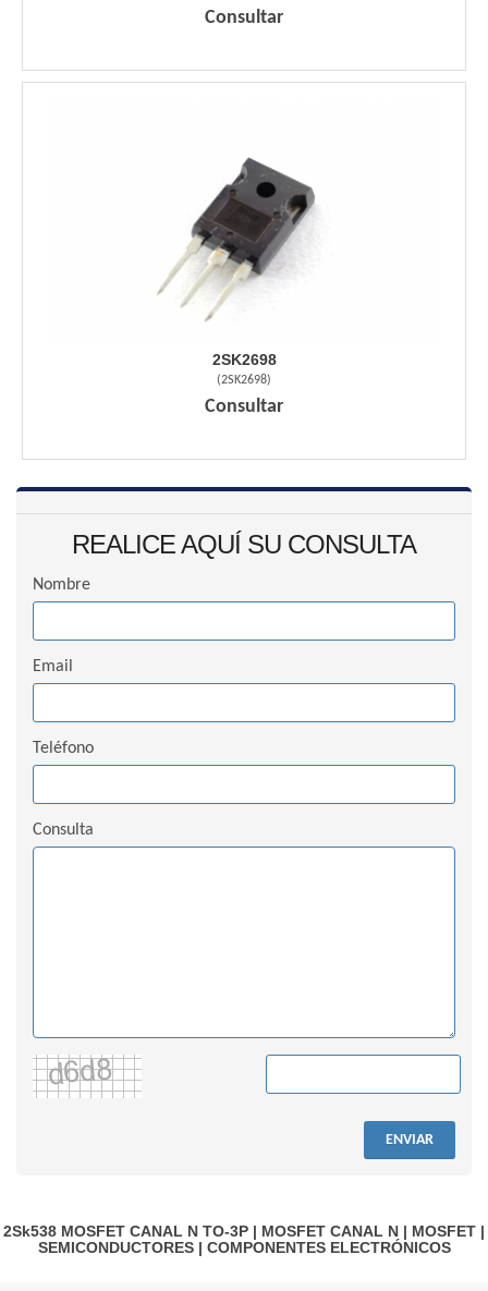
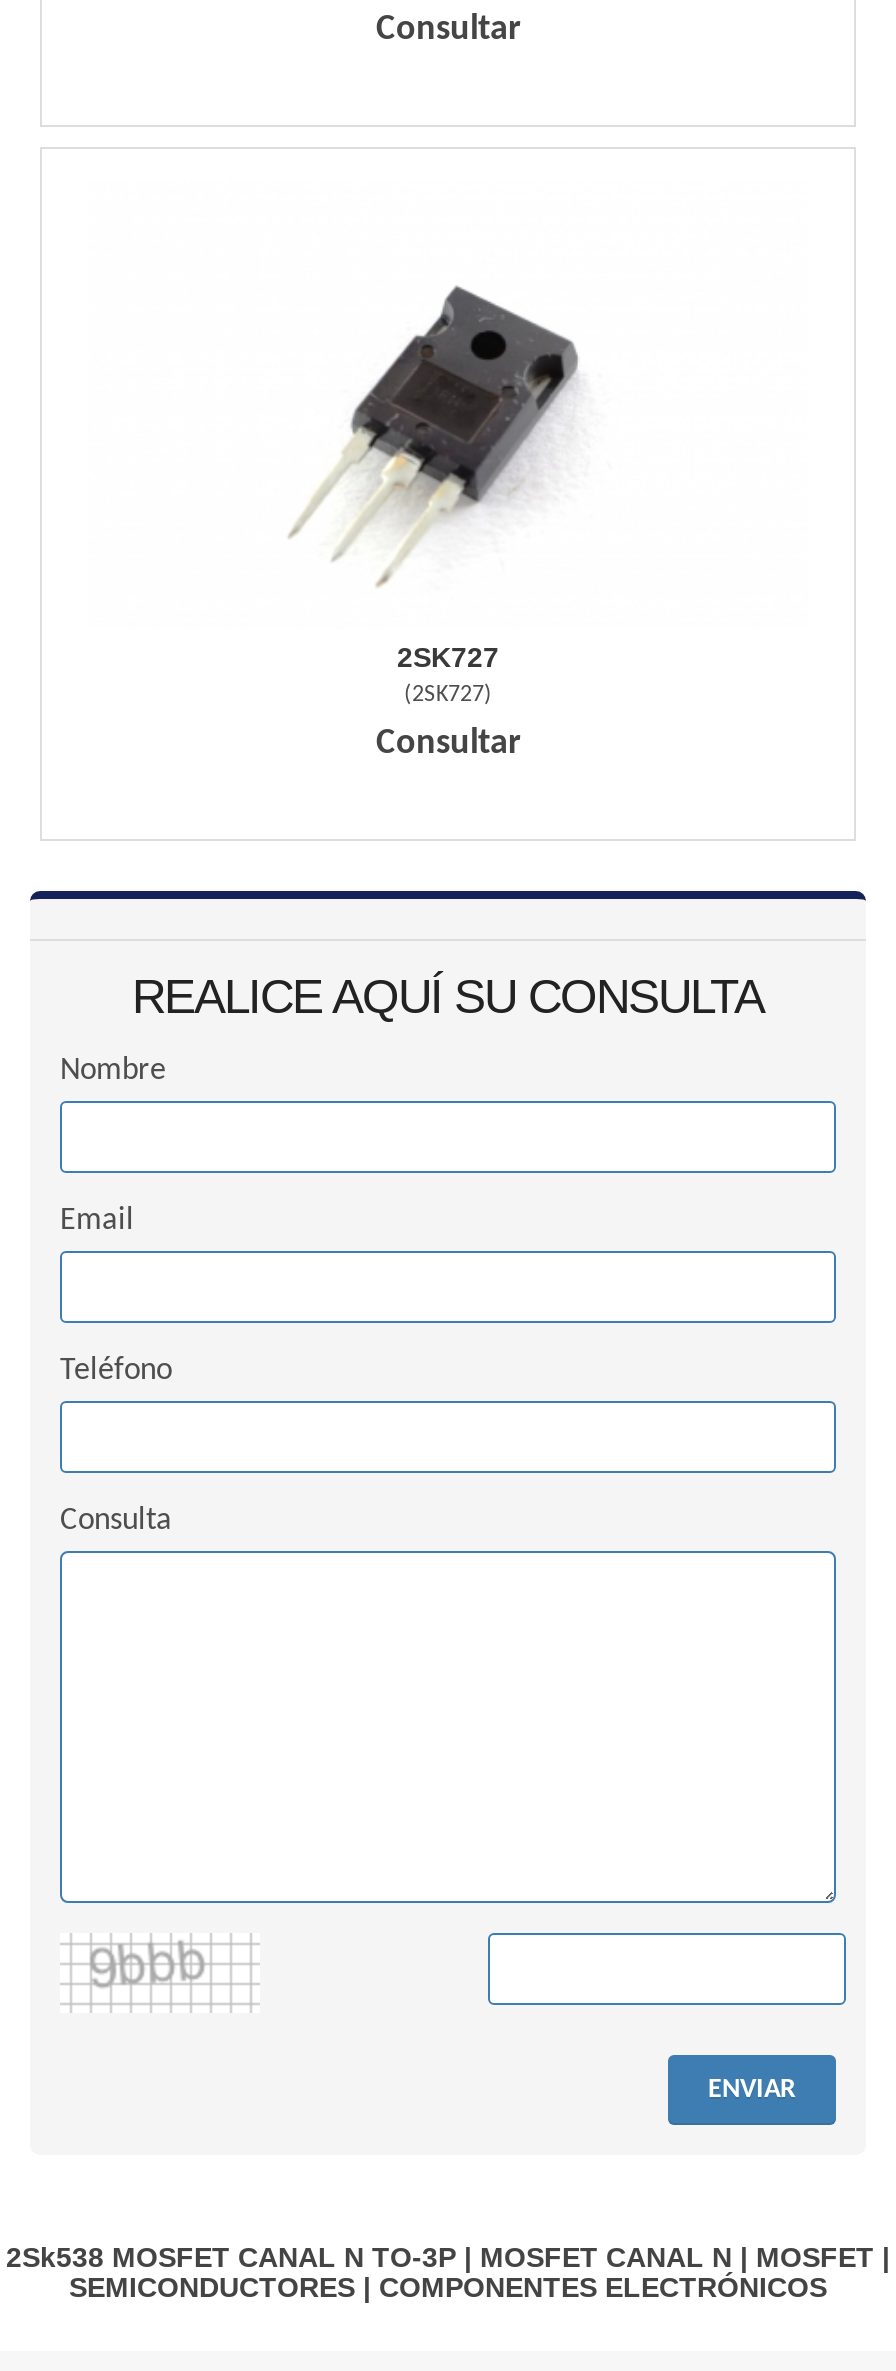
- 2SK2698
- (2SK2698)
+ 2SK727
+ (2SK727)
